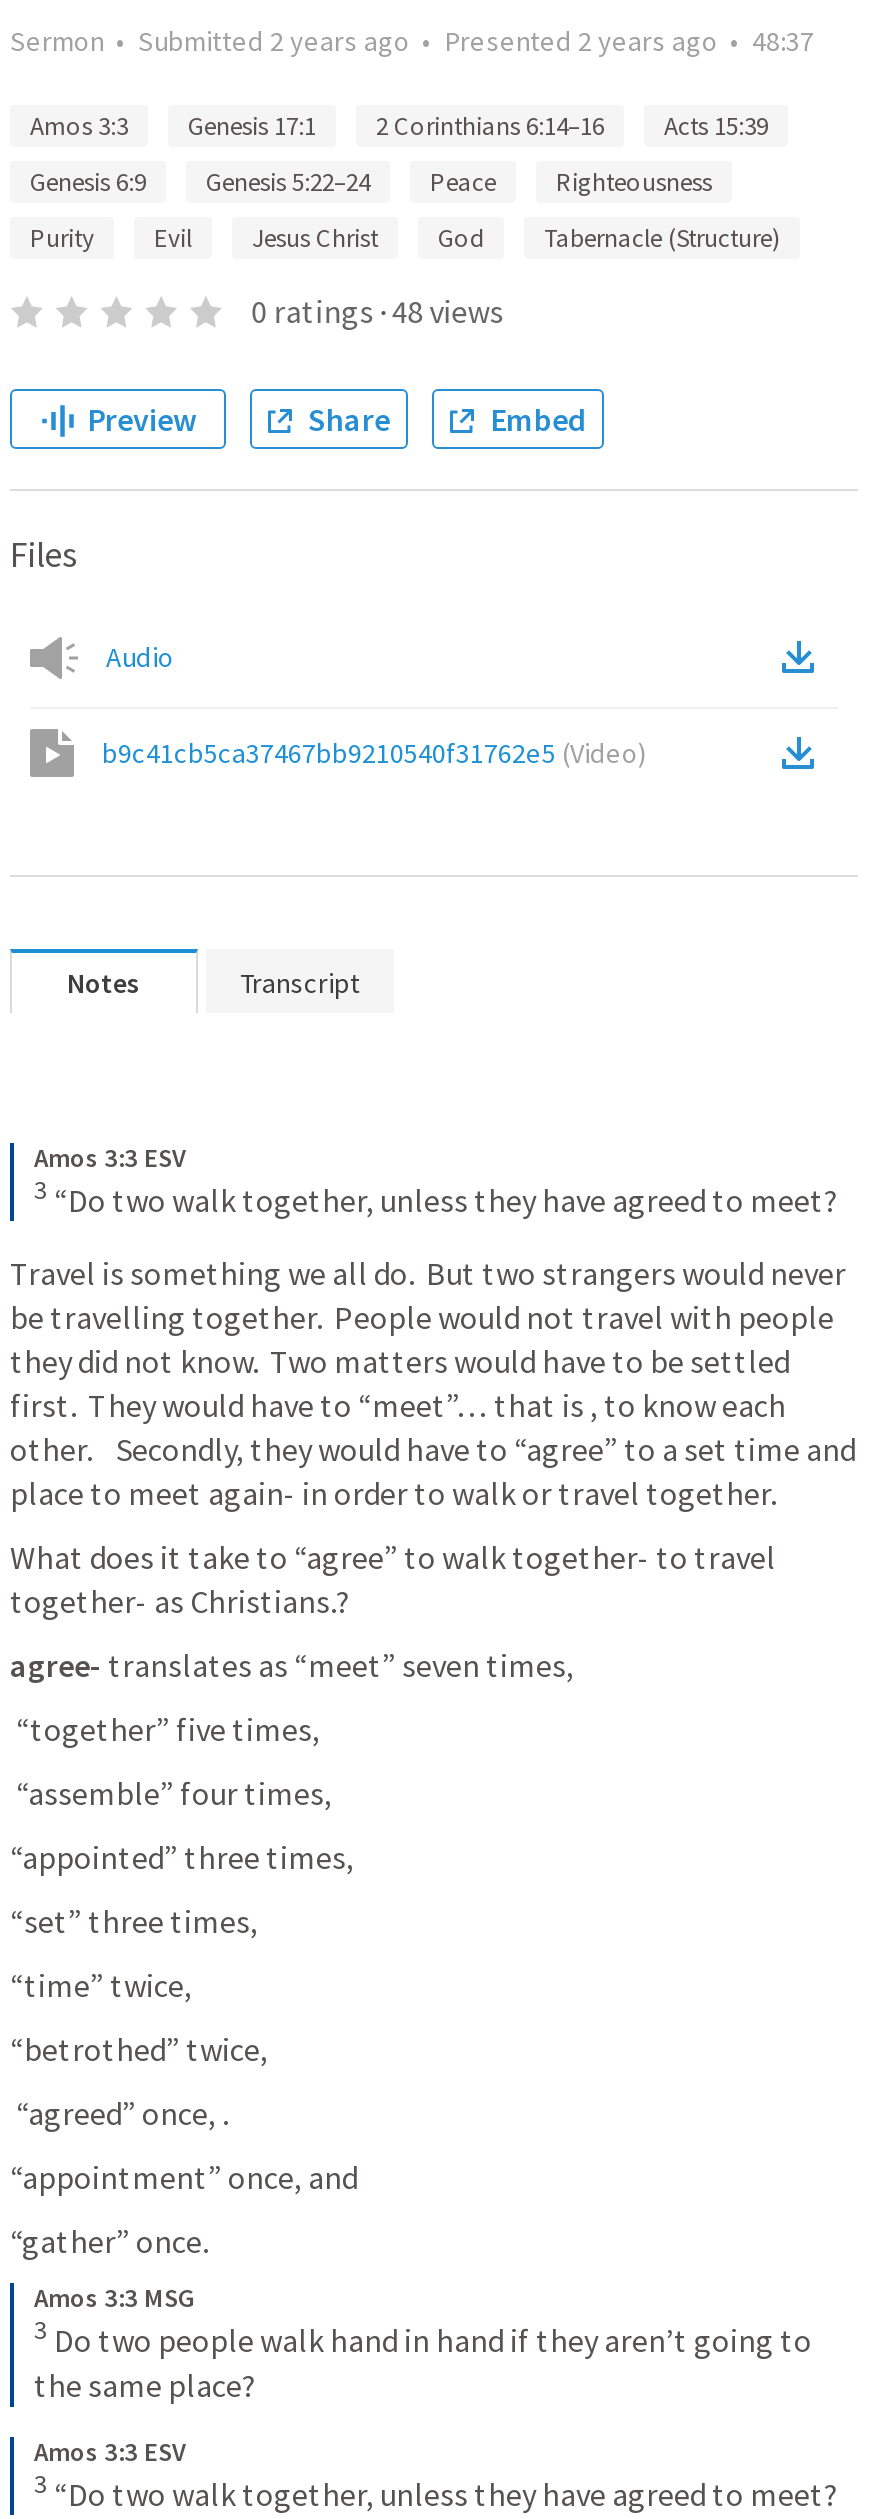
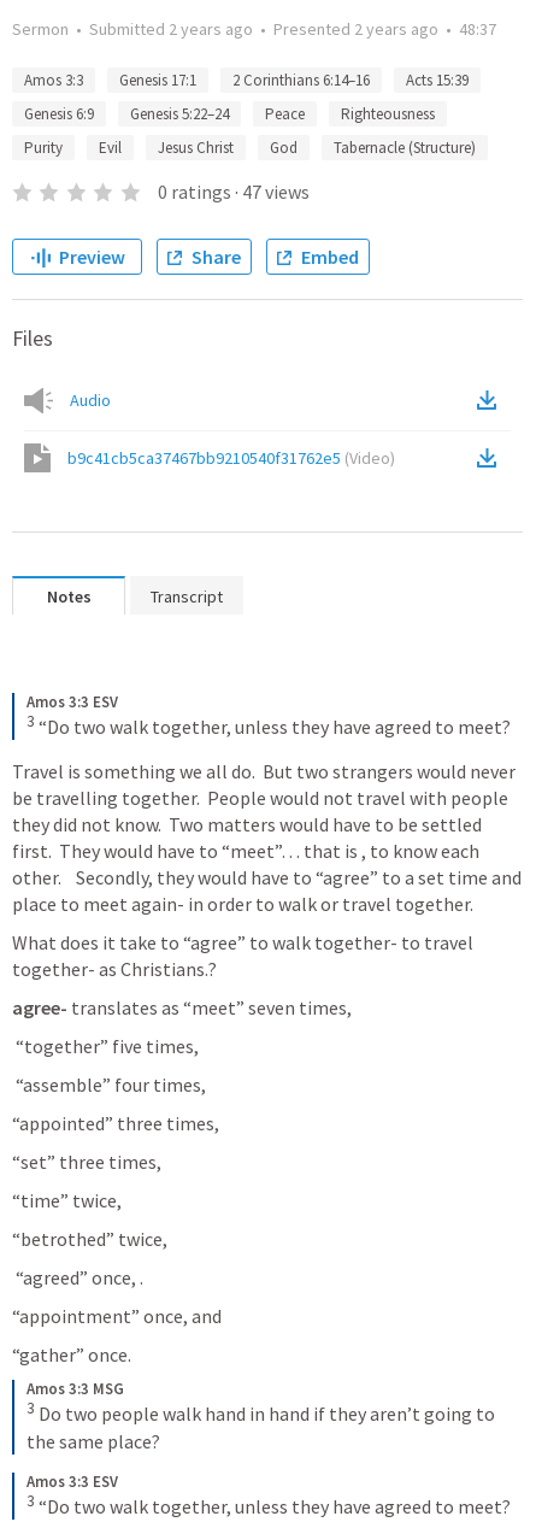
- 0 ratings · 48 views
+ 0 ratings · 47 views
